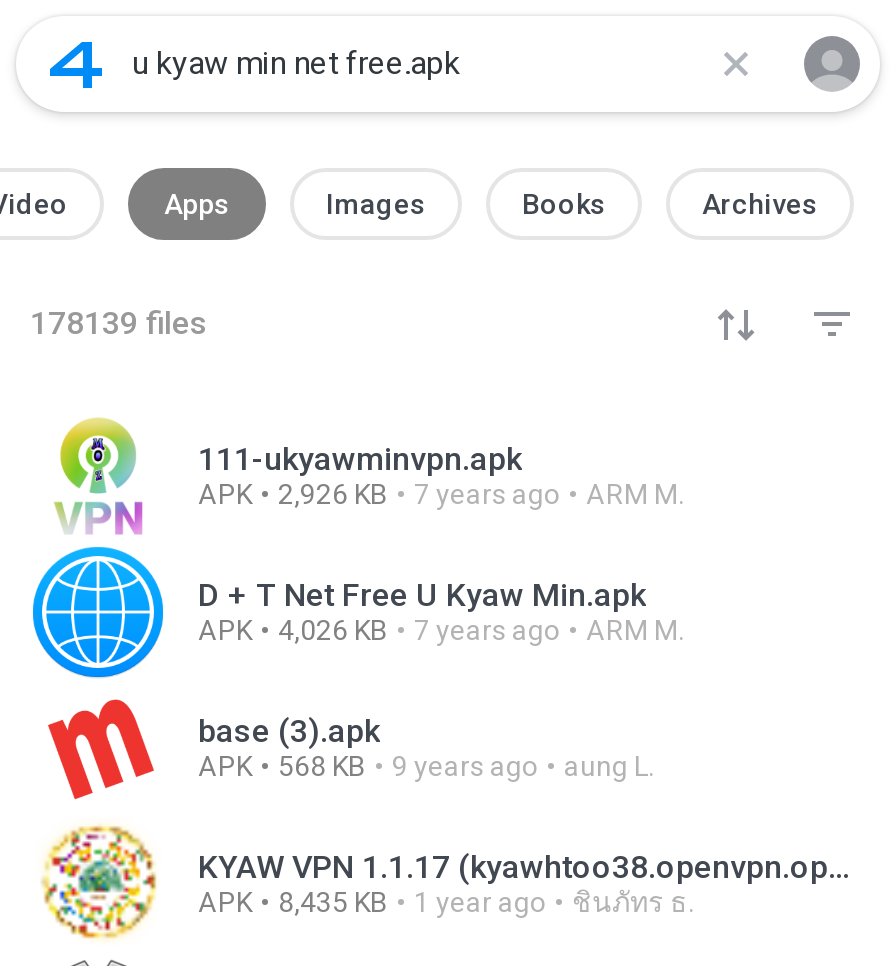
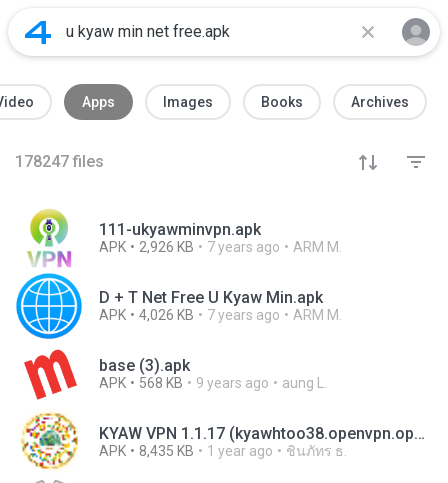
- 178139 files
+ 178247 files
